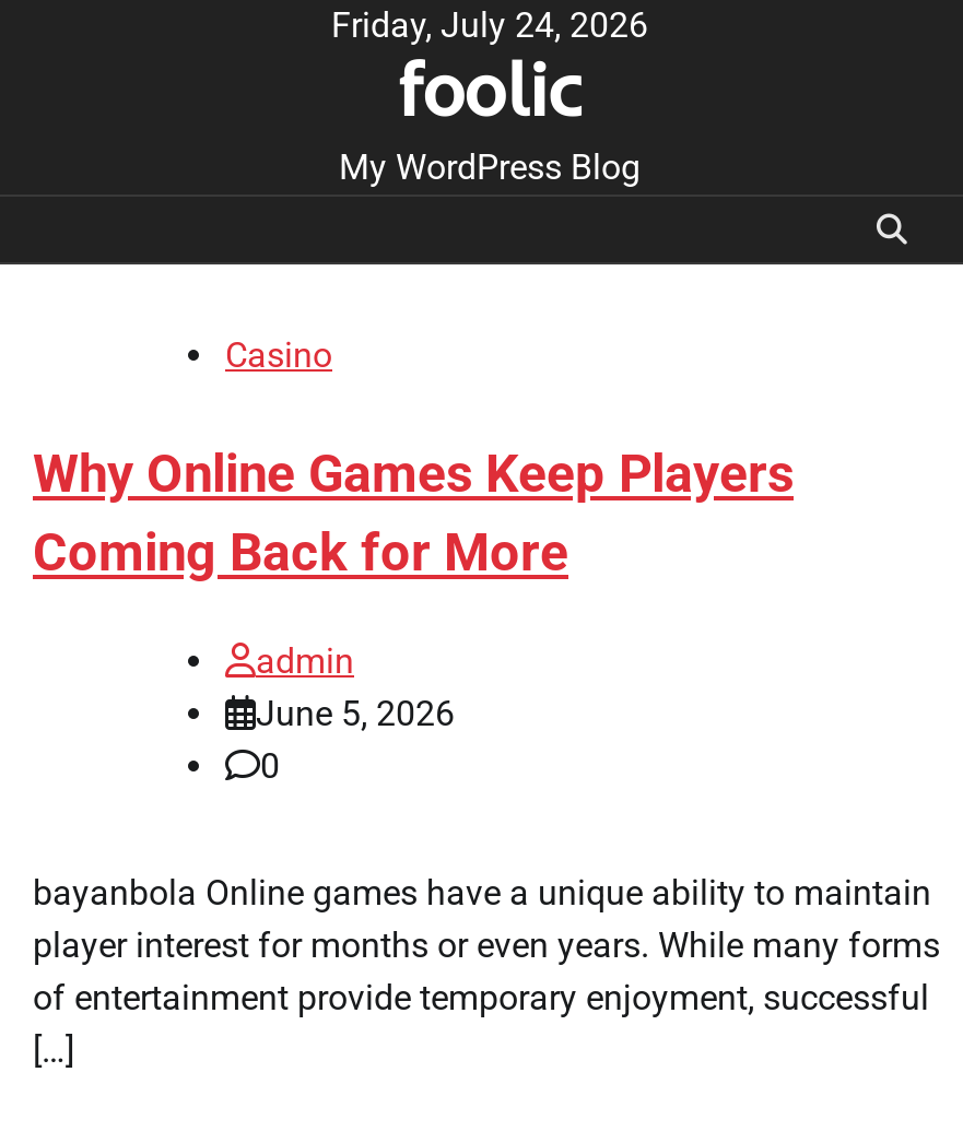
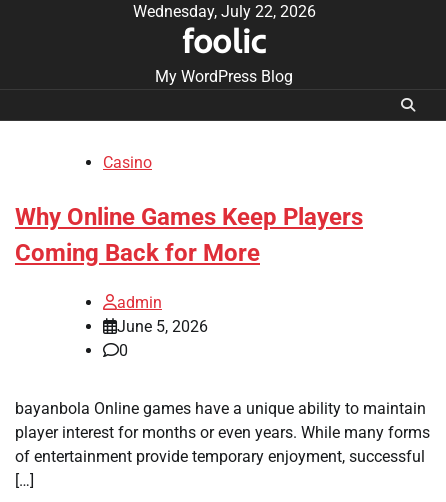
- Friday, July 24, 2026
+ Wednesday, July 22, 2026
